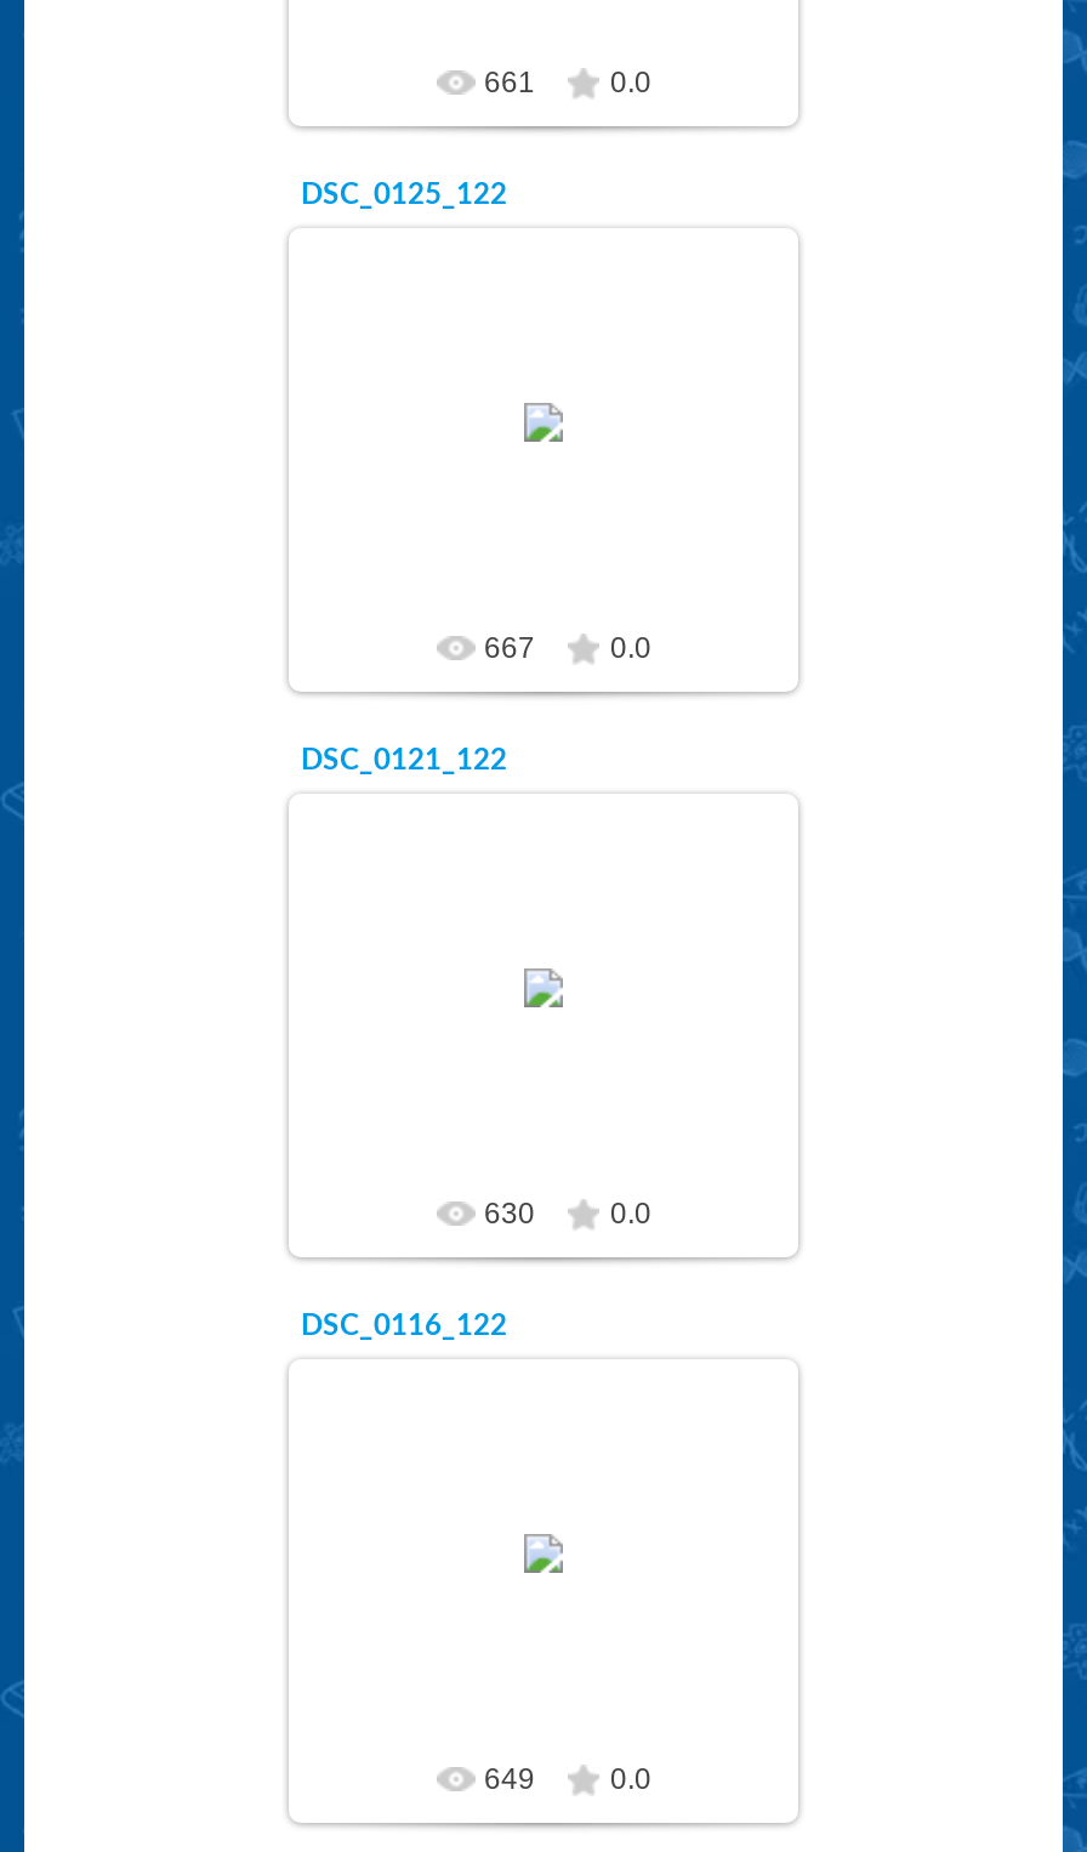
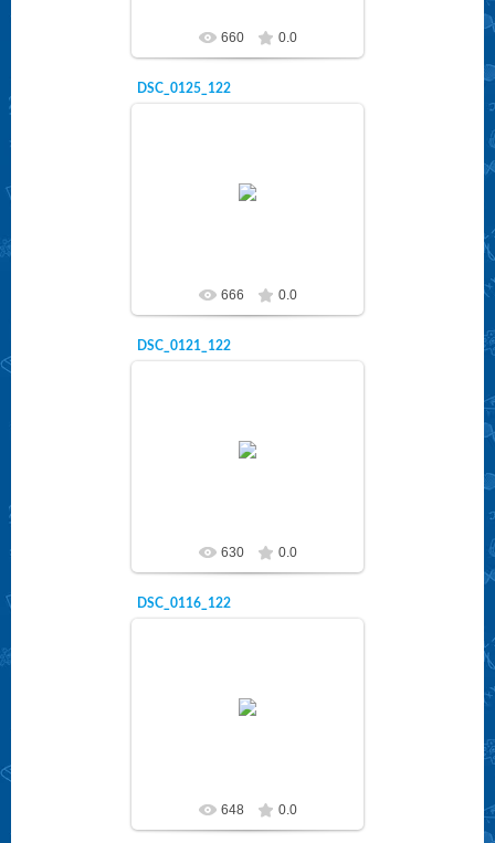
- 661
+ 660

- 667
+ 666

- 649
+ 648
